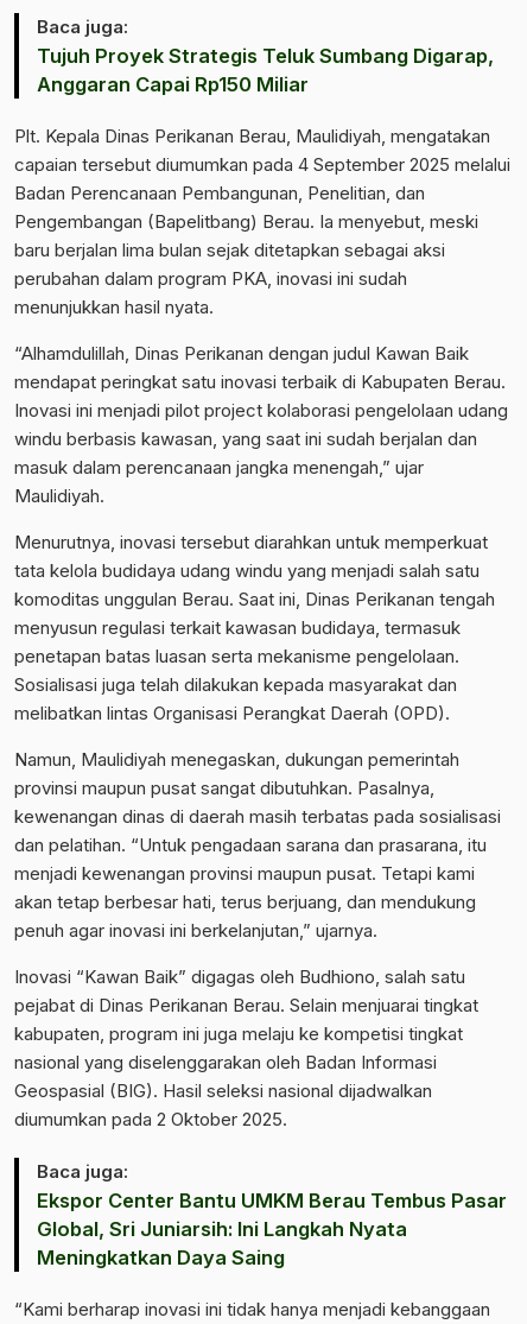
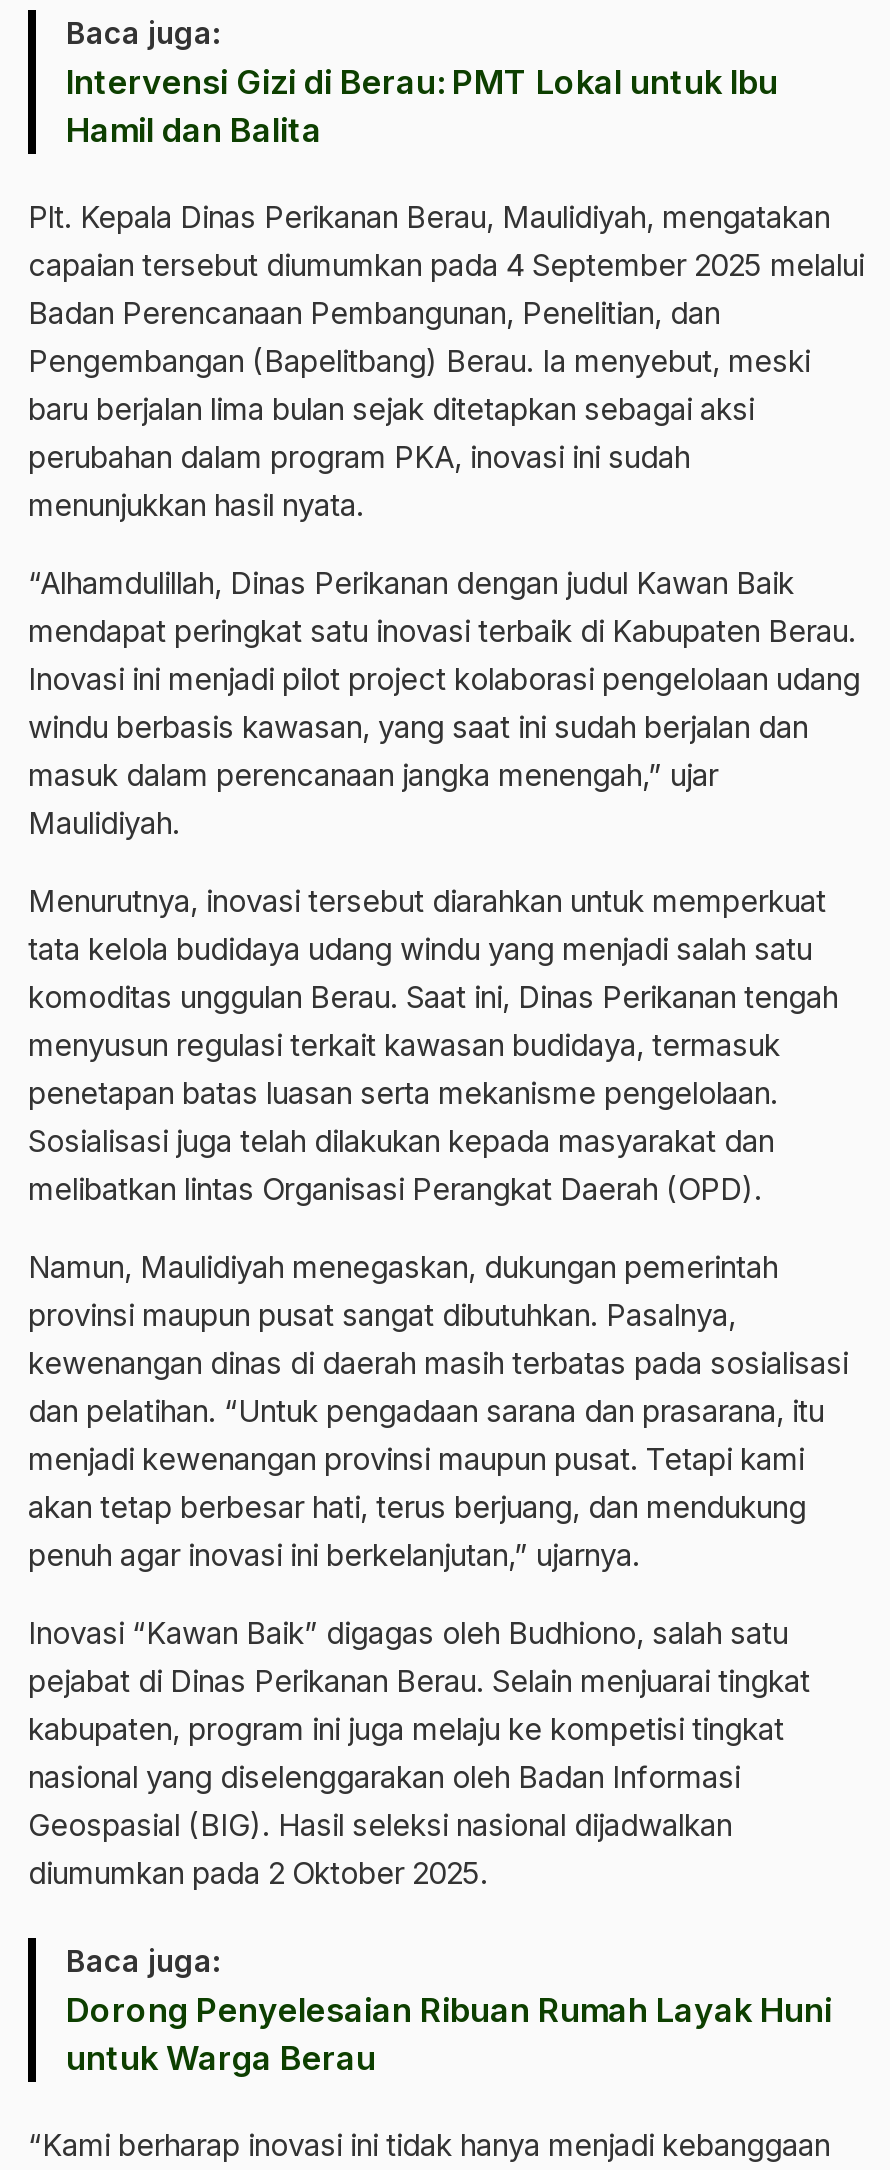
- Tujuh Proyek Strategis Teluk Sumbang Digarap,
- Anggaran Capai Rp150 Miliar
+ Intervensi Gizi di Berau: PMT Lokal untuk Ibu
+ Hamil dan Balita

- Ekspor Center Bantu UMKM Berau Tembus Pasar
- Global, Sri Juniarsih: Ini Langkah Nyata
- Meningkatkan Daya Saing
+ Dorong Penyelesaian Ribuan Rumah Layak Huni
+ untuk Warga Berau
